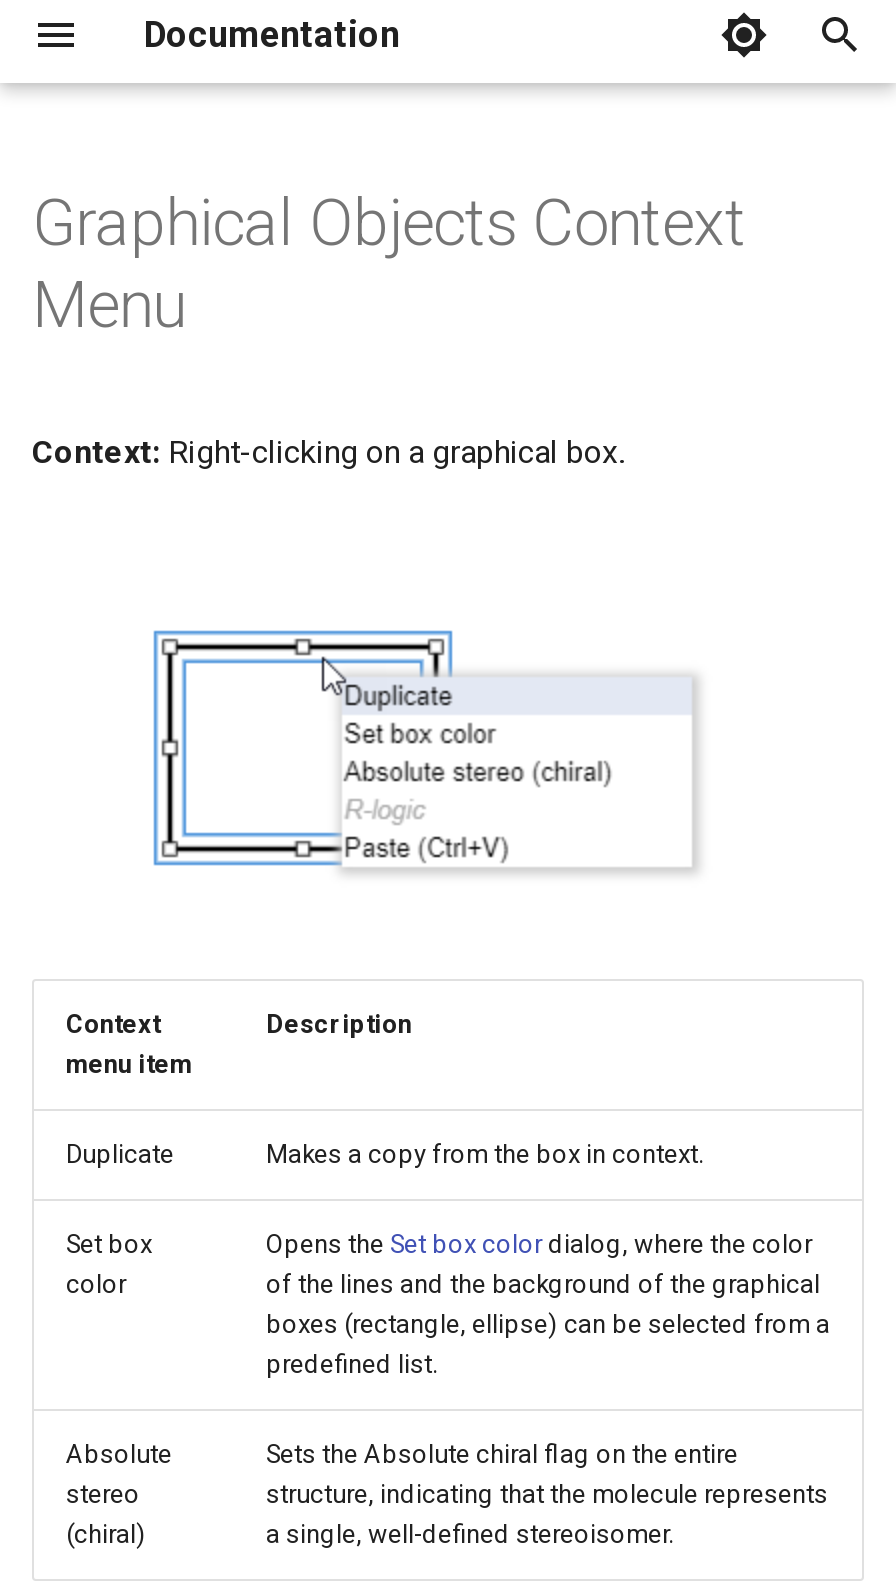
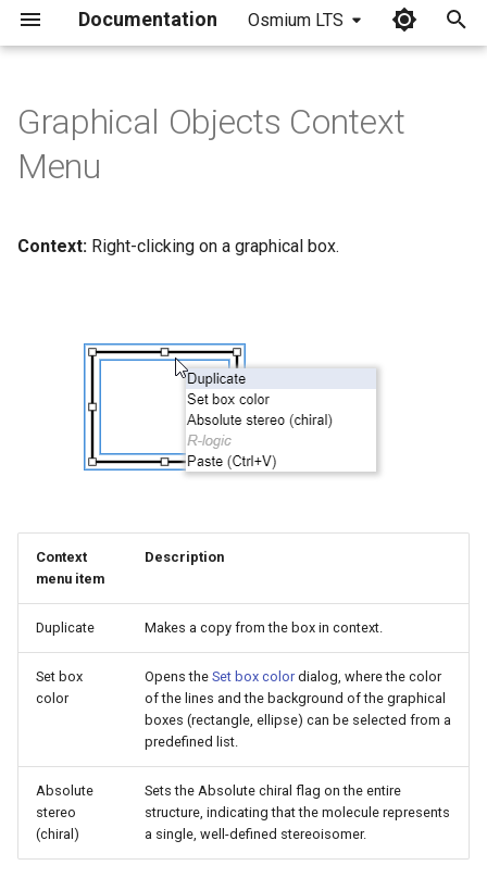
+ Osmium LTS
